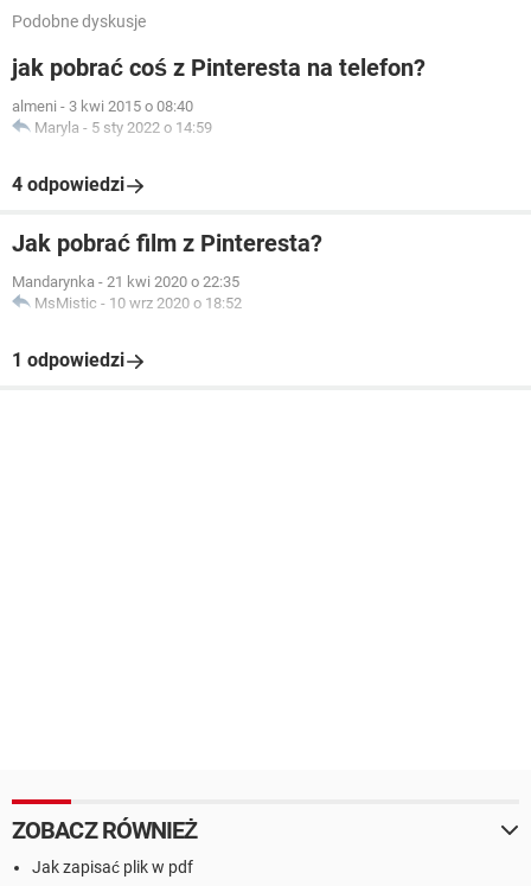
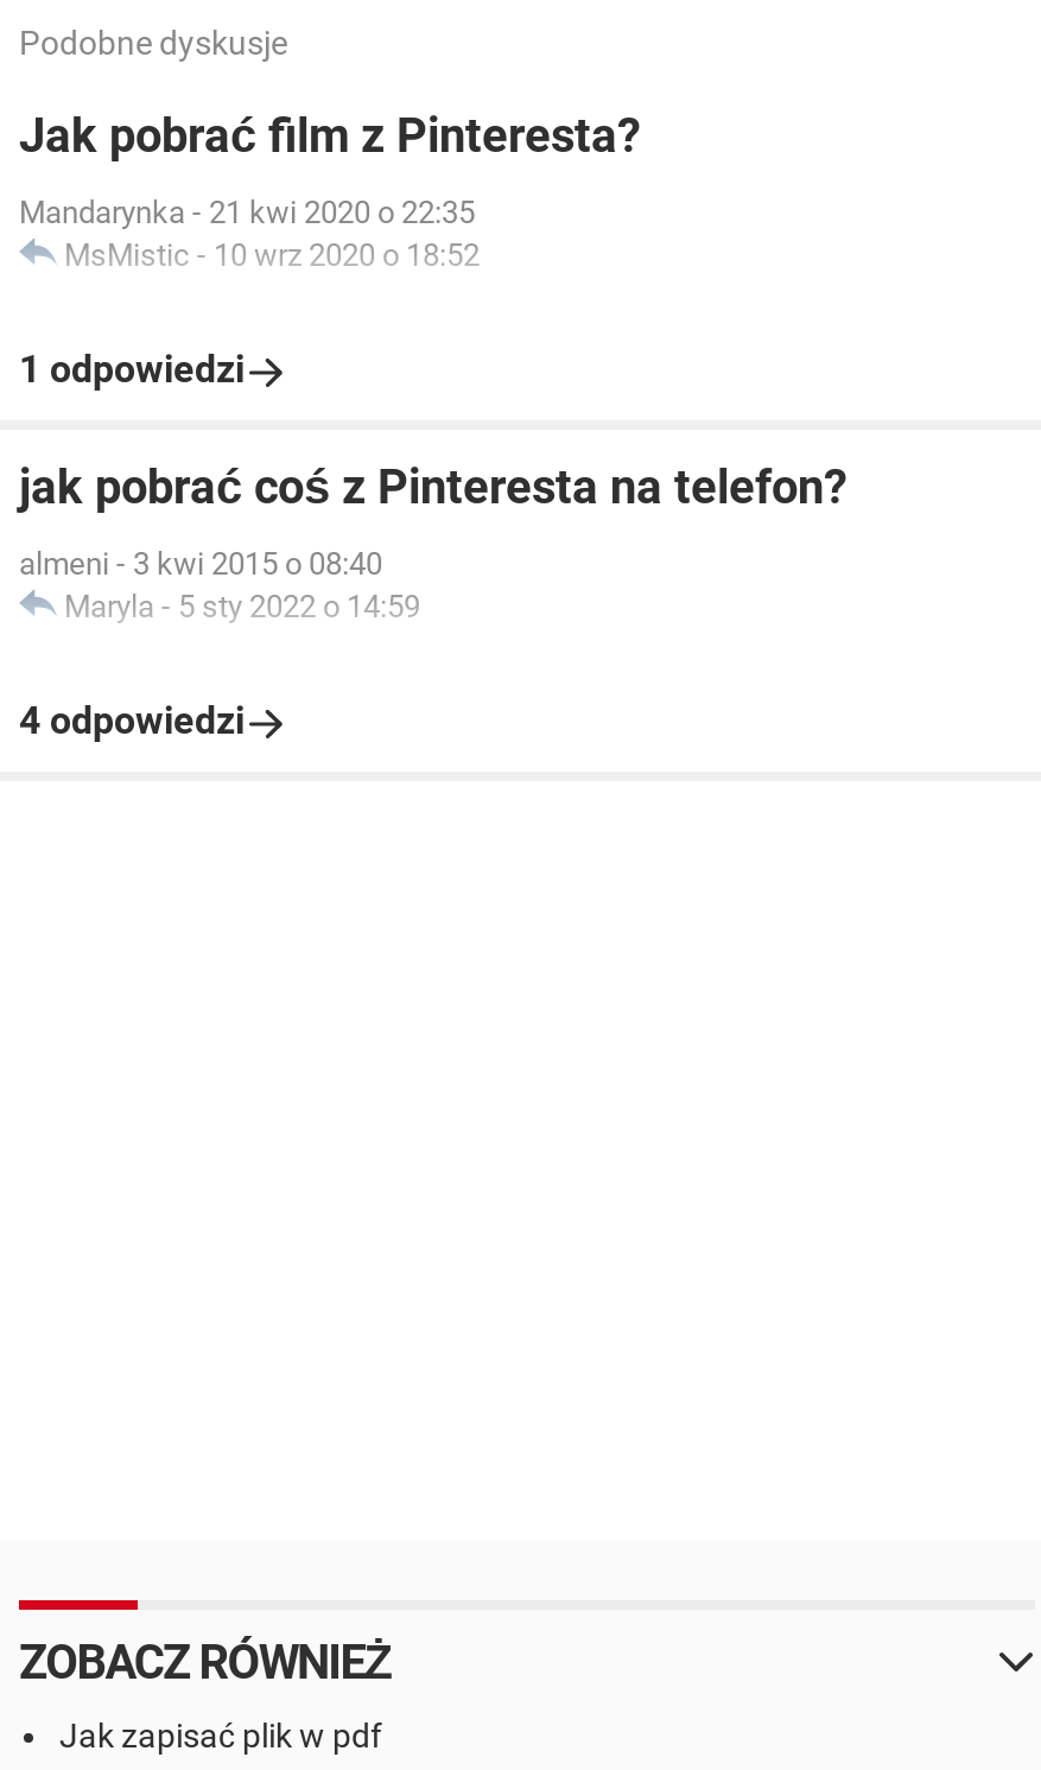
moved down: jak pobrać coś z Pinteresta na telefon? | almeni - 3 kwi 2015 o 08:40 | Maryla - 5 sty 2022 o 14:59 | 4 odpowiedzi

moved up: Jak pobrać film z Pinteresta? | Mandarynka - 21 kwi 2020 o 22:35 | MsMistic - 10 wrz 2020 o 18:52 | 1 odpowiedzi
